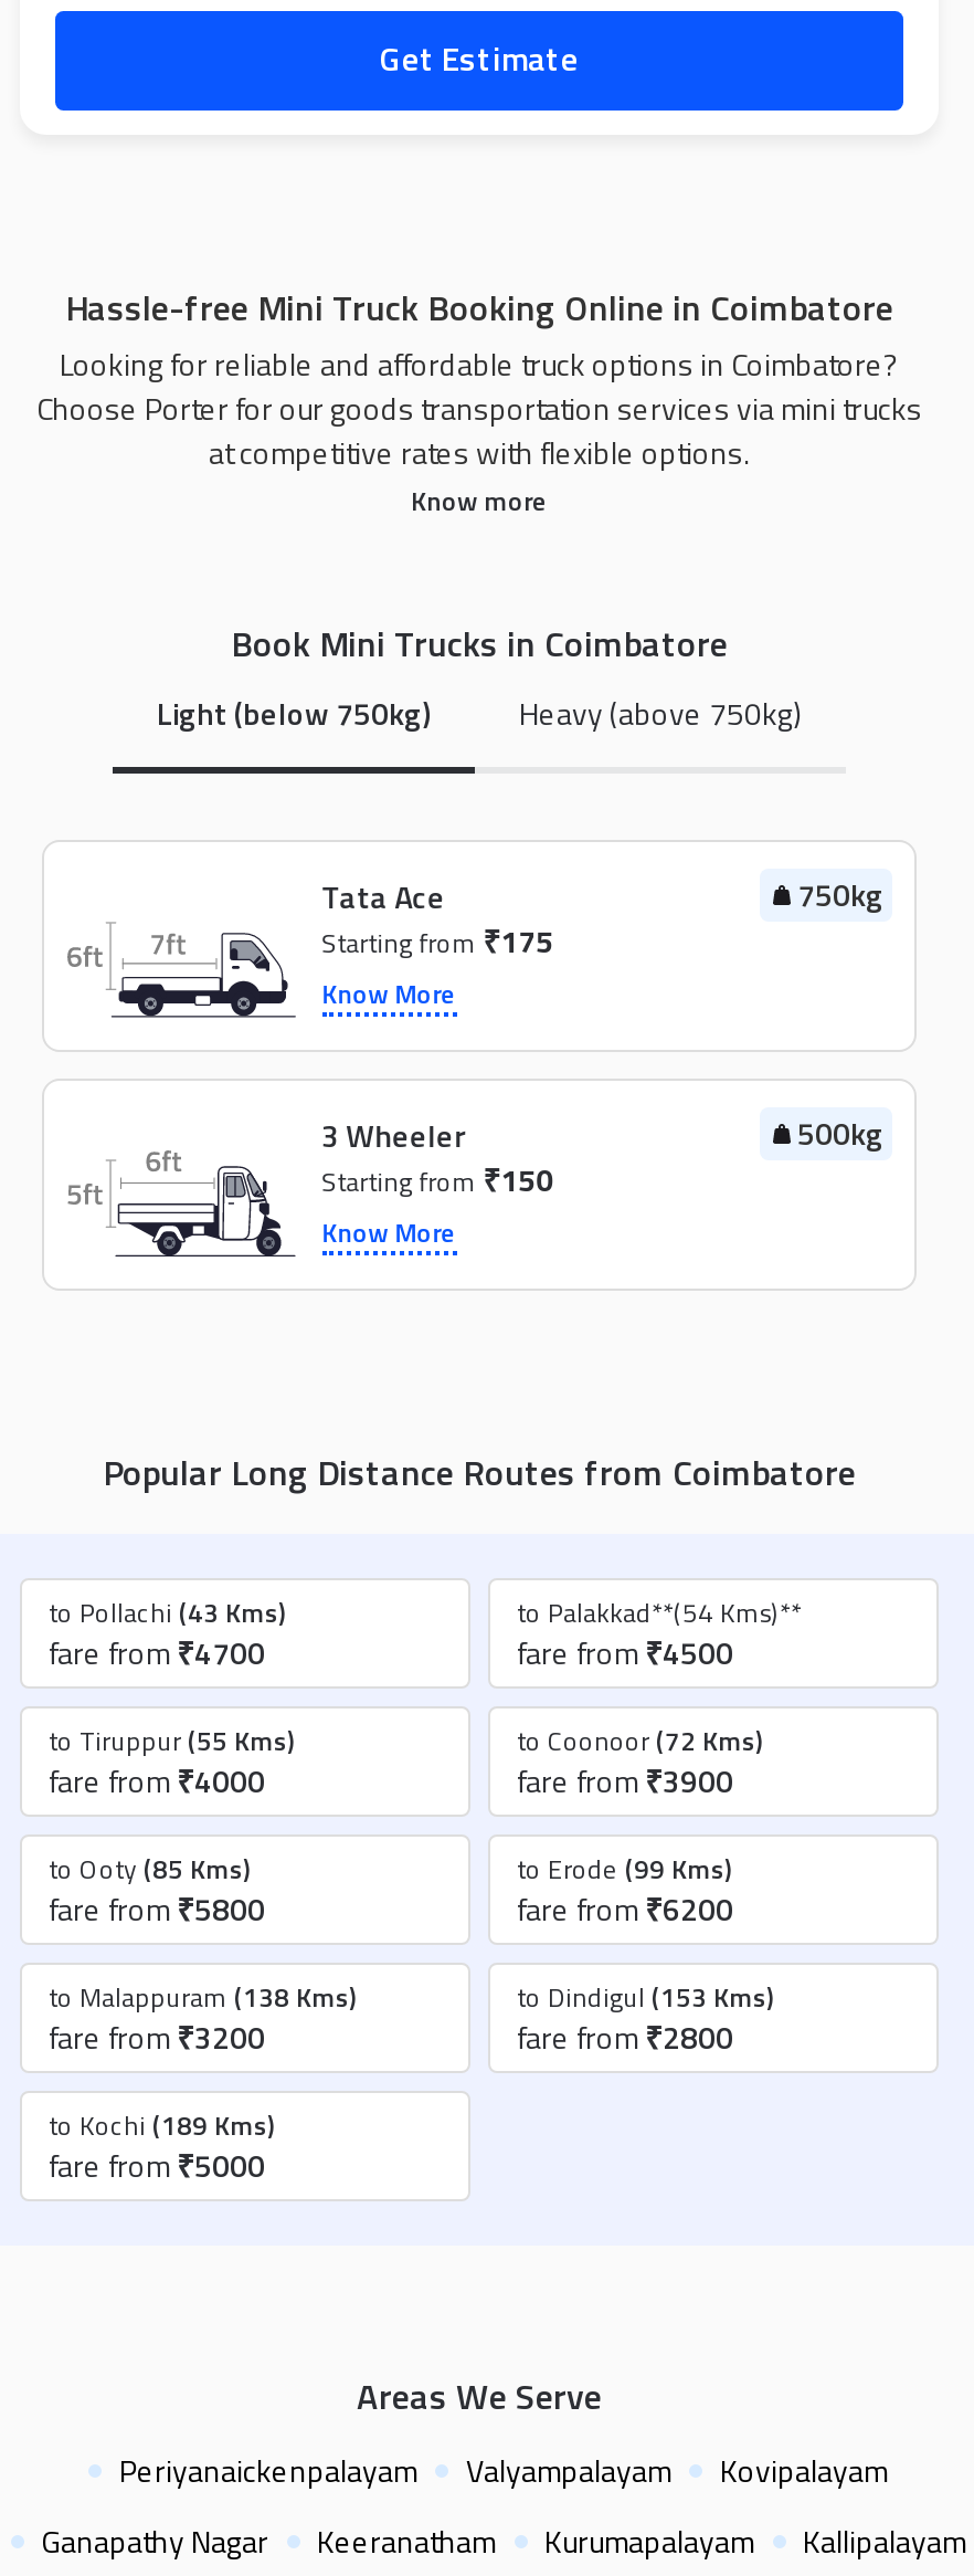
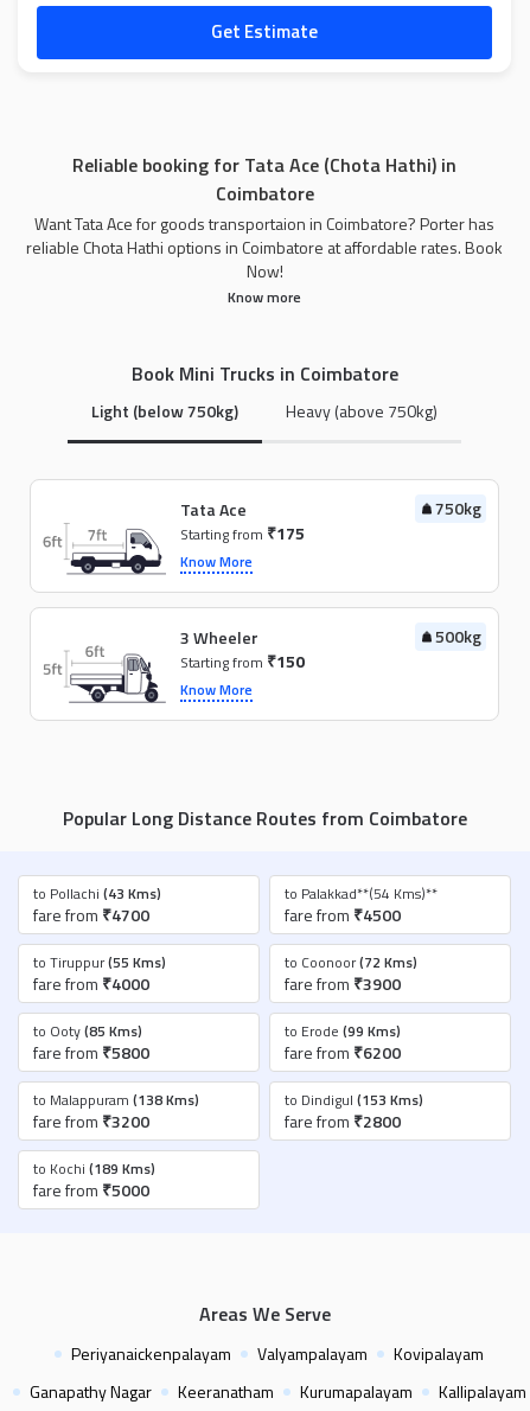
- Hassle-free Mini Truck Booking Online in Coimbatore
- Looking for reliable and affordable truck options in Coimbatore?
- Choose Porter for our goods transportation services via mini trucks
- at competitive rates with flexible options.
+ Reliable booking for Tata Ace (Chota Hathi) in
+ Coimbatore
+ Want Tata Ace for goods transportaion in Coimbatore? Porter has
+ reliable Chota Hathi options in Coimbatore at affordable rates. Book
+ Now!
